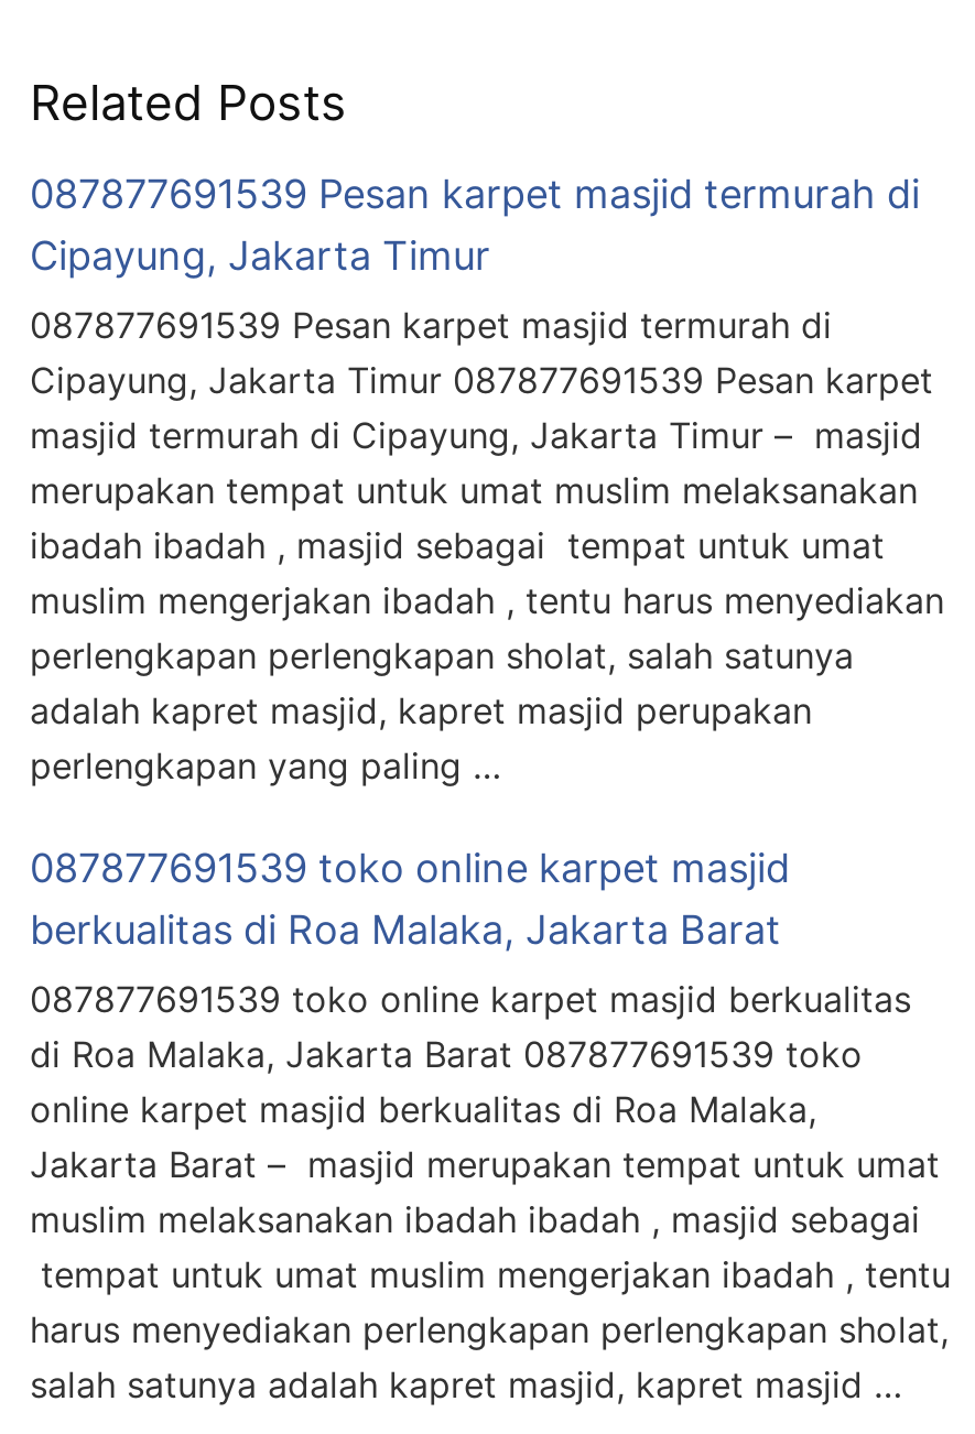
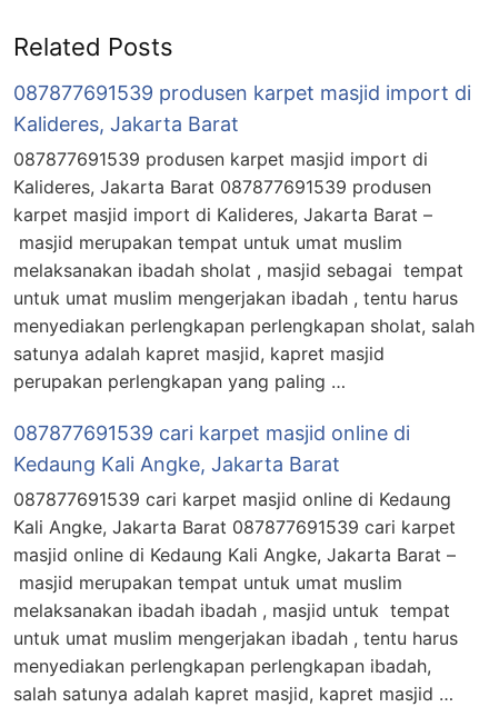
- 087877691539 Pesan karpet masjid termurah di
- Cipayung, Jakarta Timur
+ 087877691539 produsen karpet masjid import di
+ Kalideres, Jakarta Barat

- 087877691539 Pesan karpet masjid termurah di
- Cipayung, Jakarta Timur 087877691539 Pesan karpet
- masjid termurah di Cipayung, Jakarta Timur – masjid
- merupakan tempat untuk umat muslim melaksanakan
- ibadah ibadah , masjid sebagai tempat untuk umat
- muslim mengerjakan ibadah , tentu harus menyediakan
- perlengkapan perlengkapan sholat, salah satunya
- adalah kapret masjid, kapret masjid perupakan
- perlengkapan yang paling …
+ 087877691539 produsen karpet masjid import di
+ Kalideres, Jakarta Barat 087877691539 produsen
+ karpet masjid import di Kalideres, Jakarta Barat –
+ masjid merupakan tempat untuk umat muslim
+ melaksanakan ibadah sholat , masjid sebagai tempat
+ untuk umat muslim mengerjakan ibadah , tentu harus
+ menyediakan perlengkapan perlengkapan sholat, salah
+ satunya adalah kapret masjid, kapret masjid
+ perupakan perlengkapan yang paling …

- 087877691539 toko online karpet masjid
- berkualitas di Roa Malaka, Jakarta Barat
+ 087877691539 cari karpet masjid online di
+ Kedaung Kali Angke, Jakarta Barat

- 087877691539 toko online karpet masjid berkualitas
- di Roa Malaka, Jakarta Barat 087877691539 toko
- online karpet masjid berkualitas di Roa Malaka,
- Jakarta Barat – masjid merupakan tempat untuk umat
- muslim melaksanakan ibadah ibadah , masjid sebagai
- tempat untuk umat muslim mengerjakan ibadah , tentu
- harus menyediakan perlengkapan perlengkapan sholat,
+ 087877691539 cari karpet masjid online di Kedaung
+ Kali Angke, Jakarta Barat 087877691539 cari karpet
+ masjid online di Kedaung Kali Angke, Jakarta Barat –
+ masjid merupakan tempat untuk umat muslim
+ melaksanakan ibadah ibadah , masjid untuk tempat
+ untuk umat muslim mengerjakan ibadah , tentu harus
+ menyediakan perlengkapan perlengkapan ibadah,
